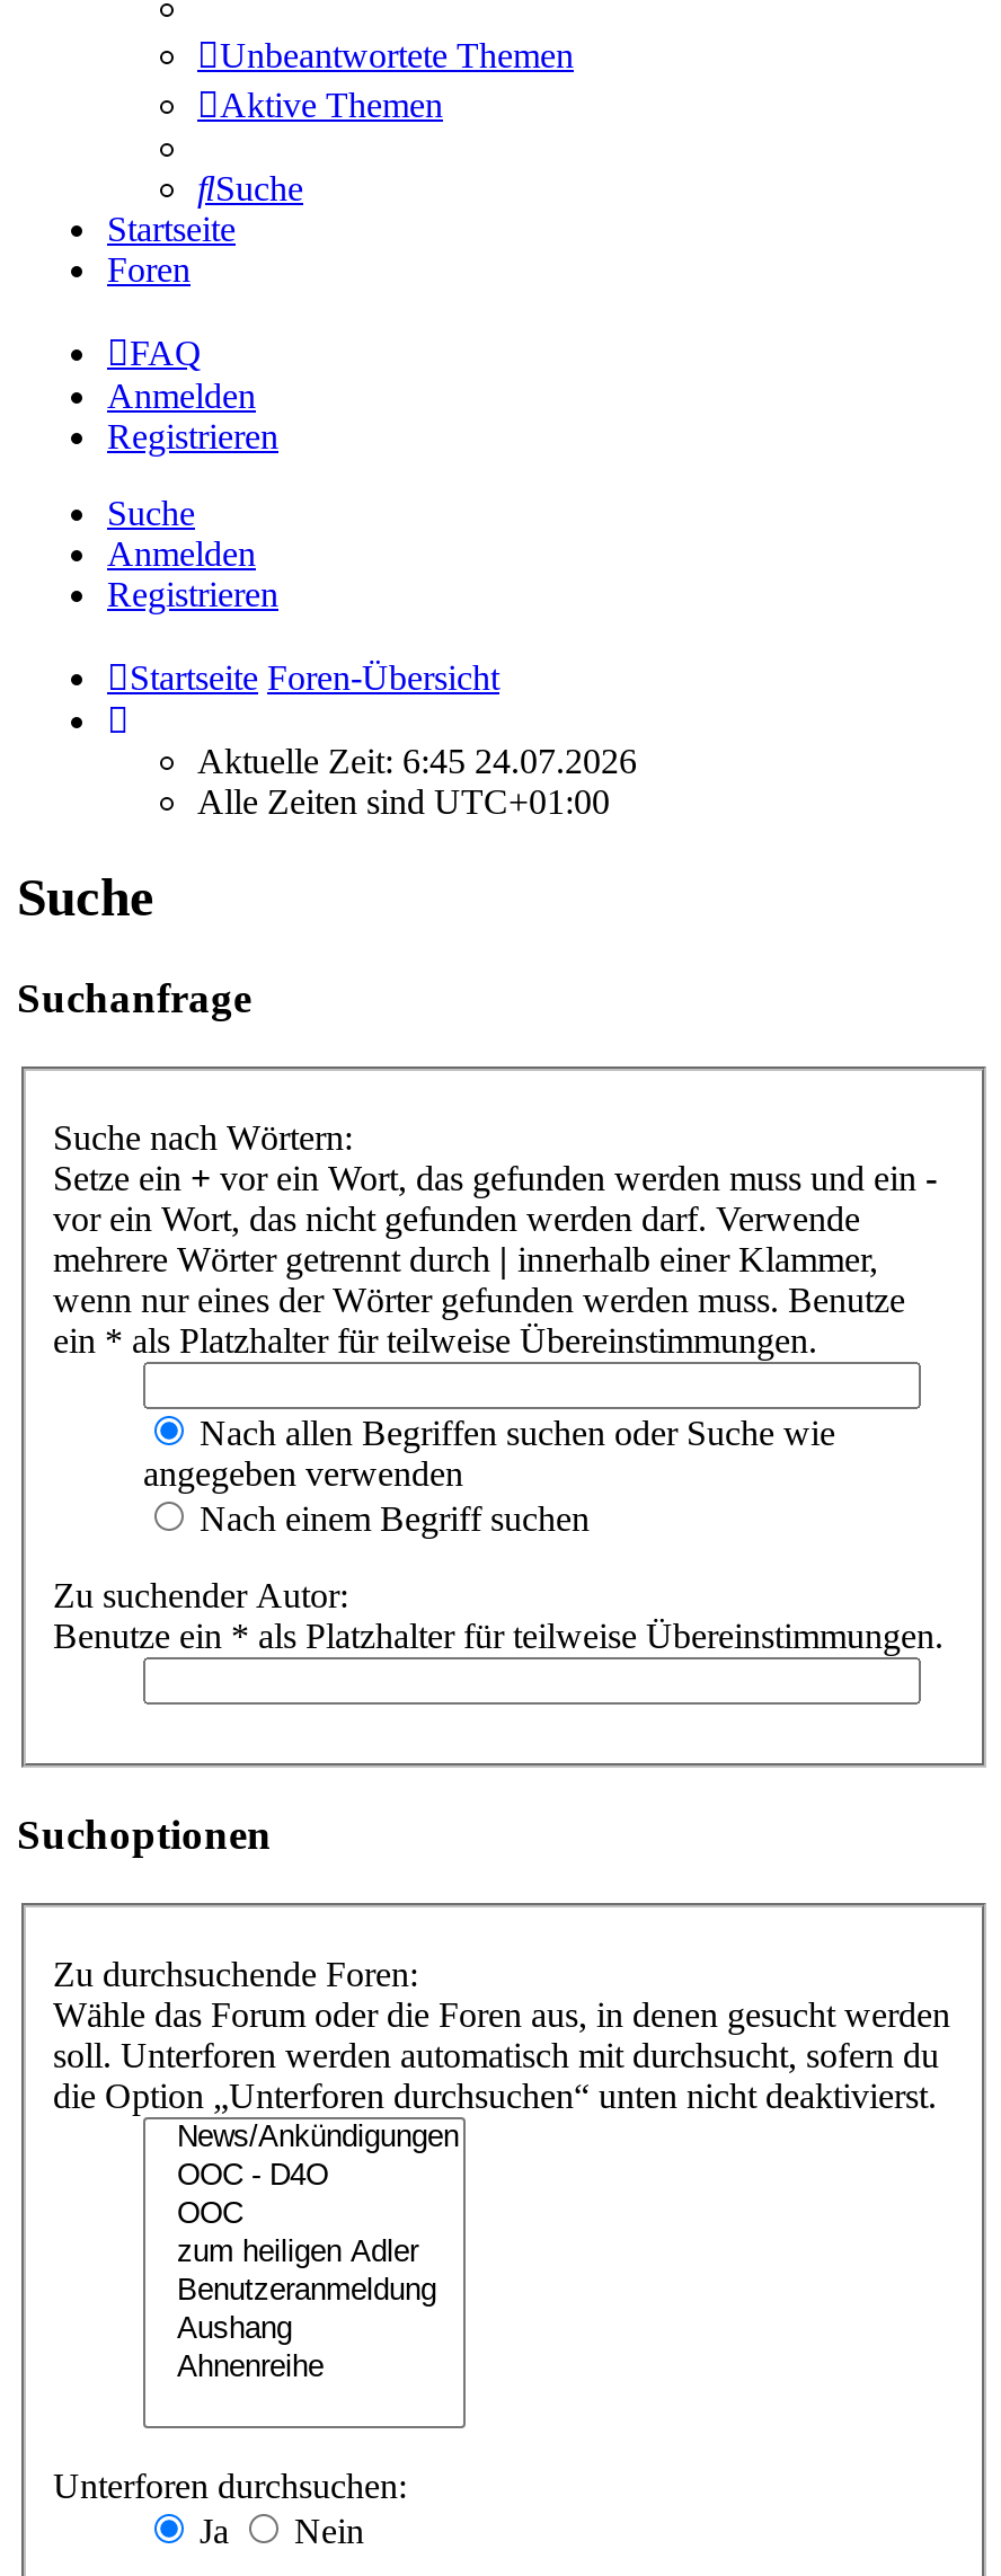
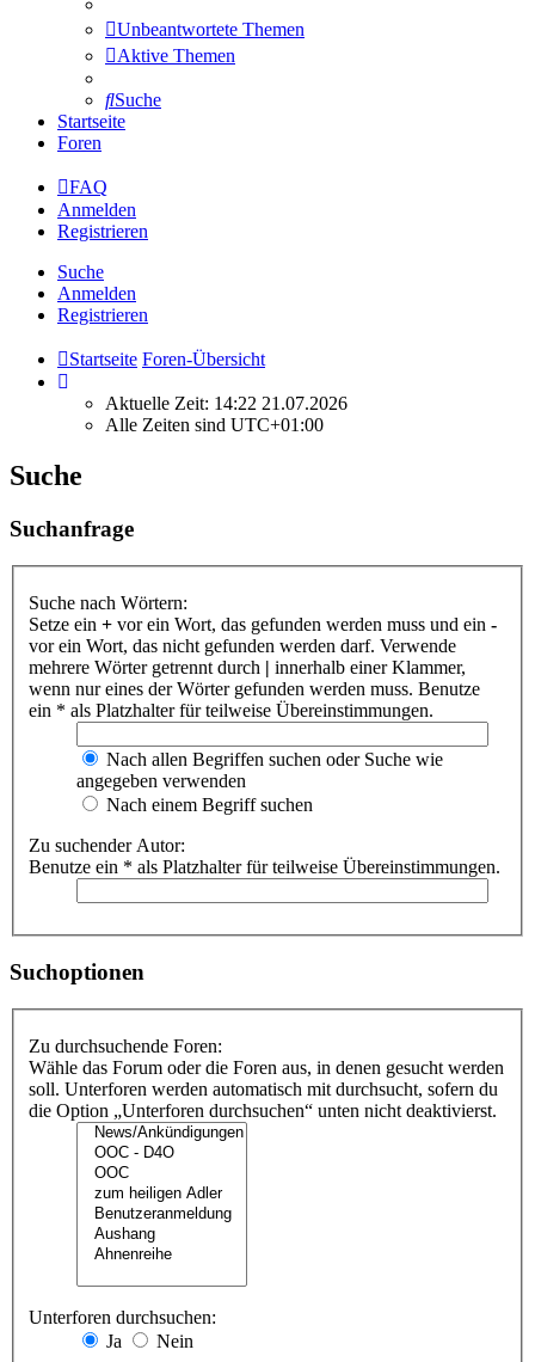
- Aktuelle Zeit: 6:45 24.07.2026
+ Aktuelle Zeit: 14:22 21.07.2026
